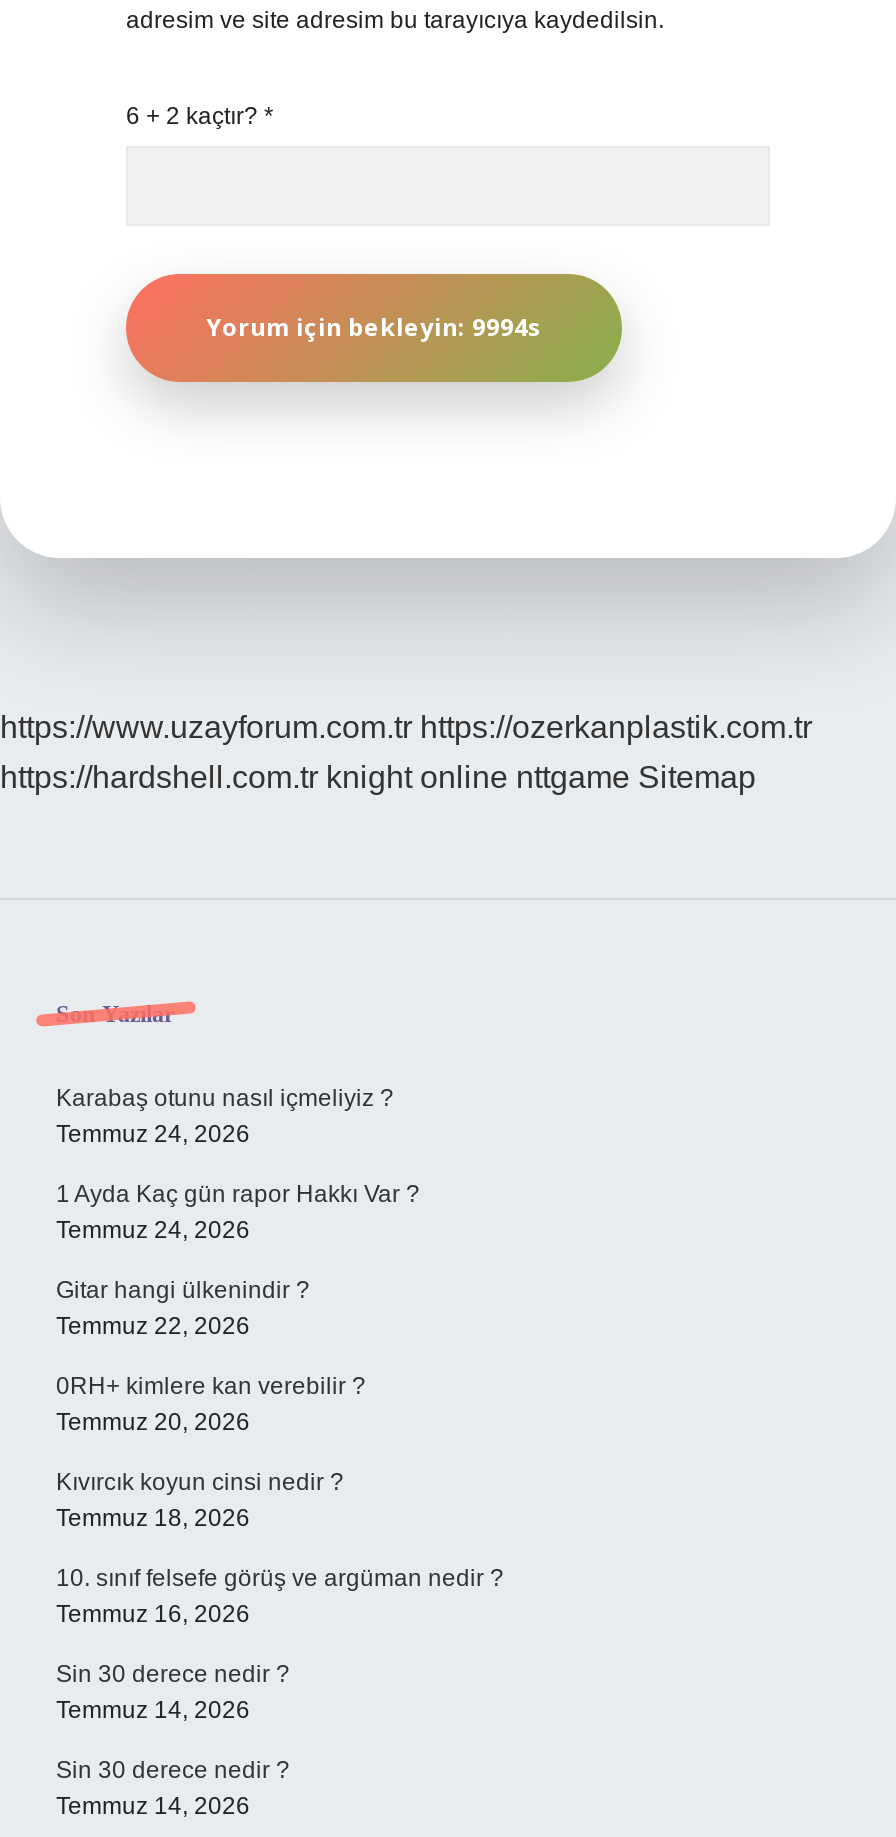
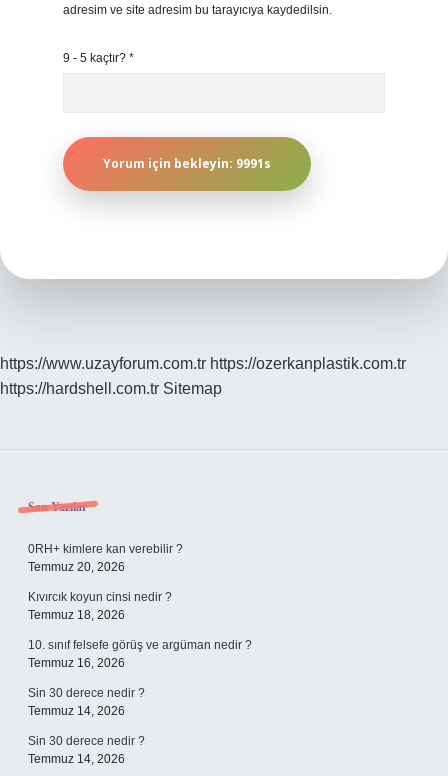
- 6 + 2 kaçtır? *
+ 9 - 5 kaçtır? *

- https://hardshell.com.tr knight online nttgame Sitemap
+ https://hardshell.com.tr Sitemap

- Karabaş otunu nasıl içmeliyiz ?
- Temmuz 24, 2026
- 1 Ayda Kaç gün rapor Hakkı Var ?
- Temmuz 24, 2026
- Gitar hangi ülkenindir ?
- Temmuz 22, 2026
